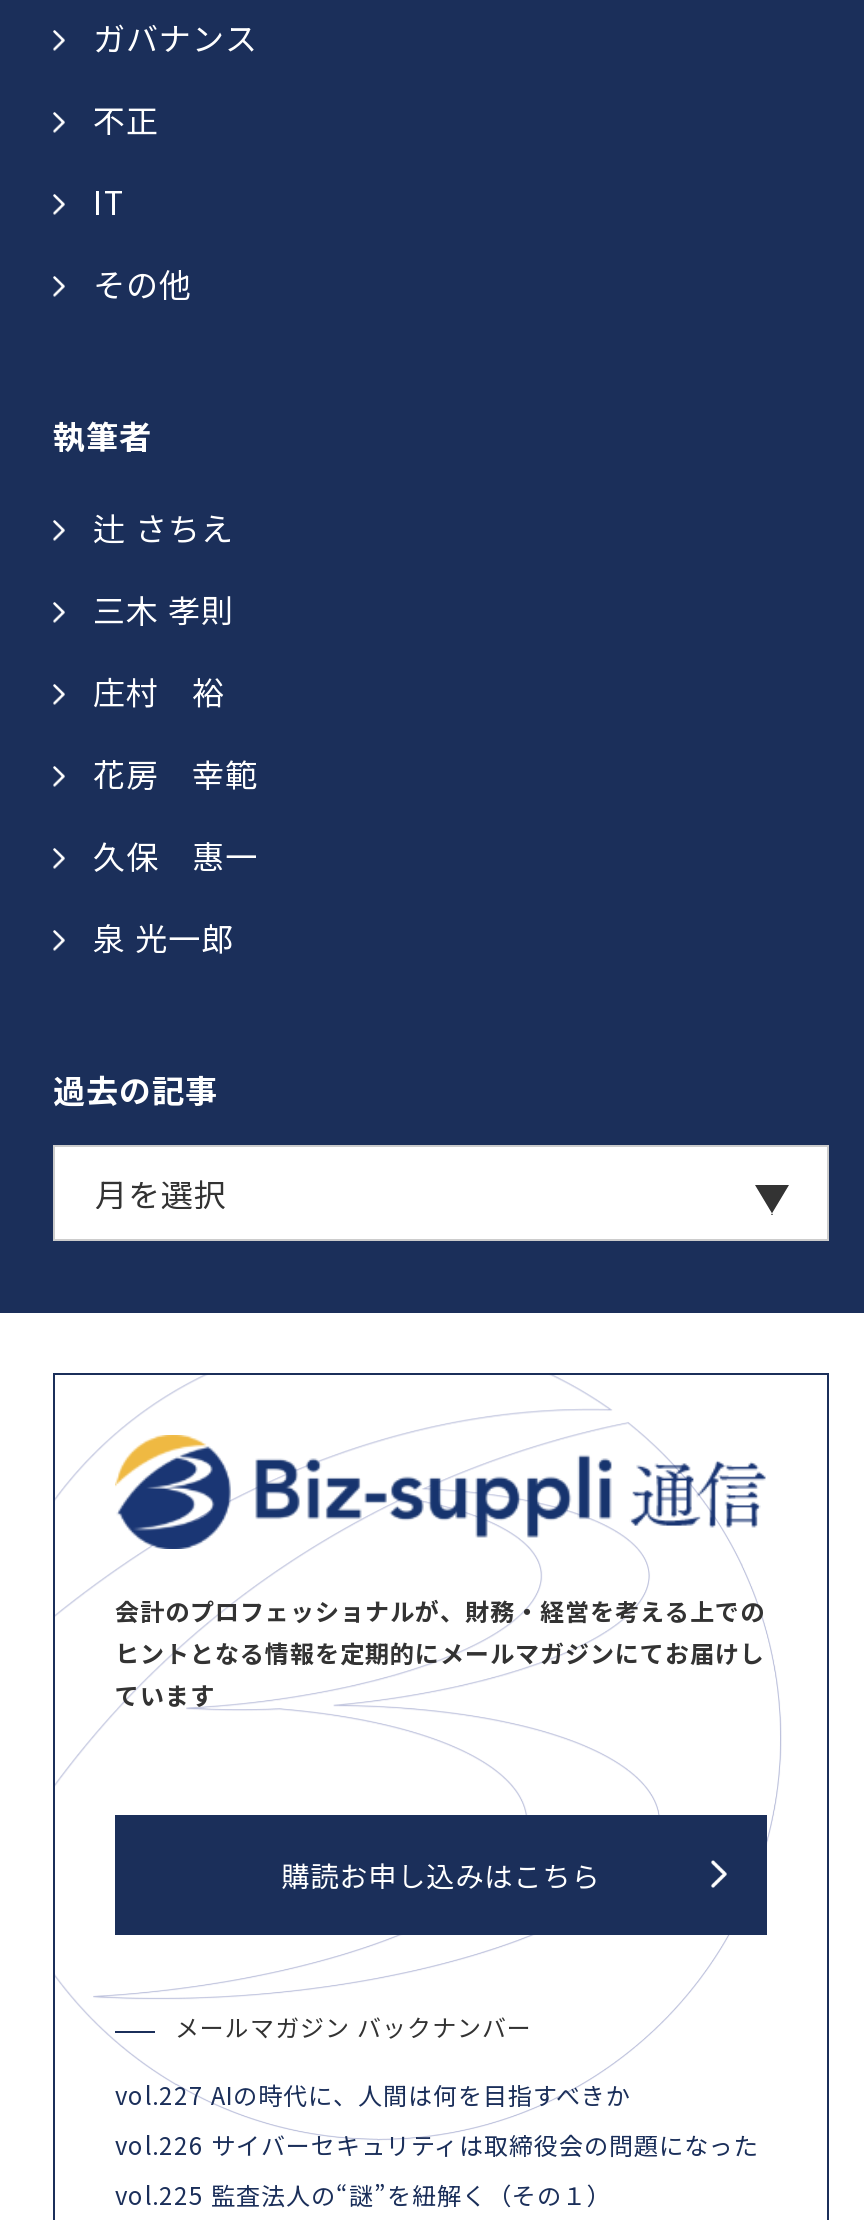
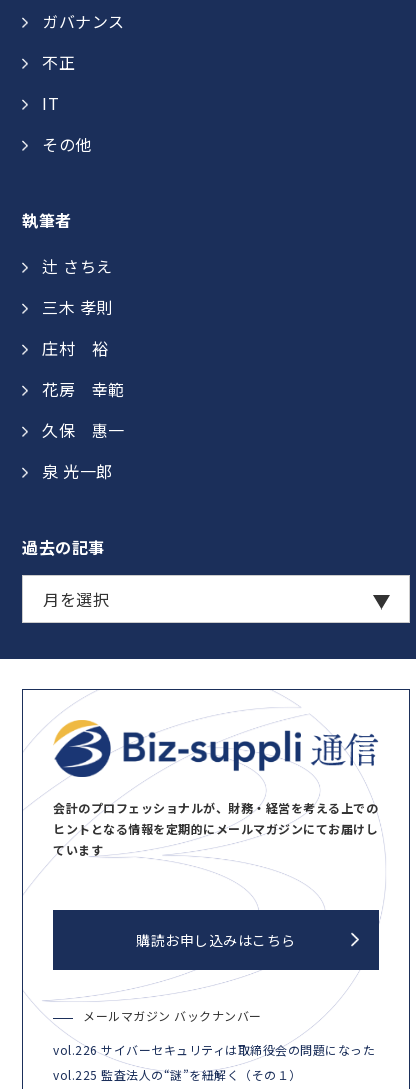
- vol.227 AIの時代に、人間は何を目指すべきか
